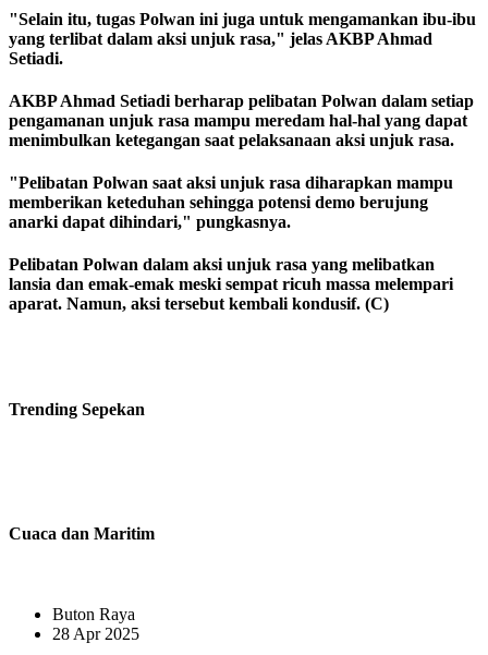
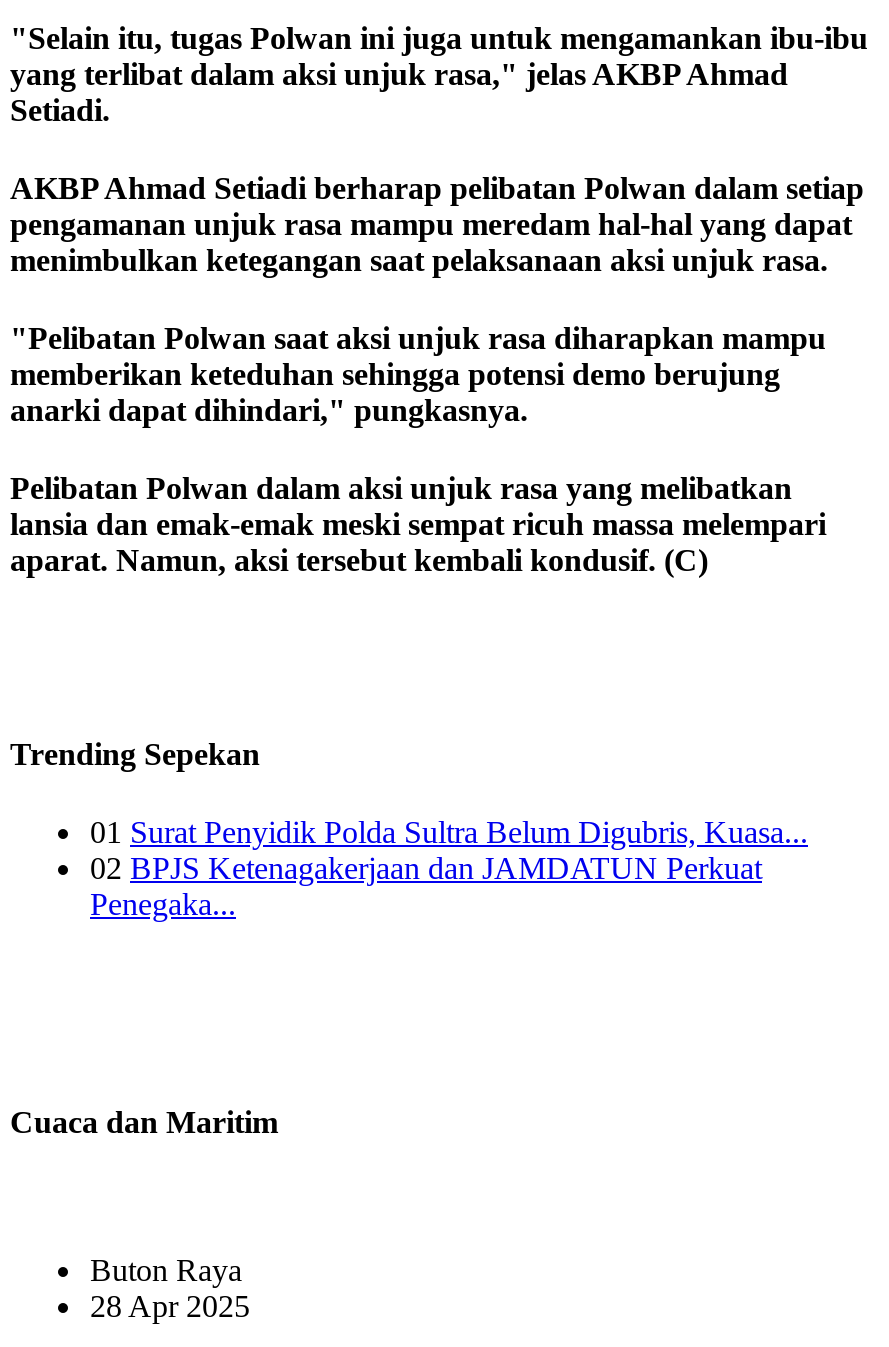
+ 01 Surat Penyidik Polda Sultra Belum Digubris, Kuasa...
+ 02 BPJS Ketenagakerjaan dan JAMDATUN Perkuat
+ Penegaka...
